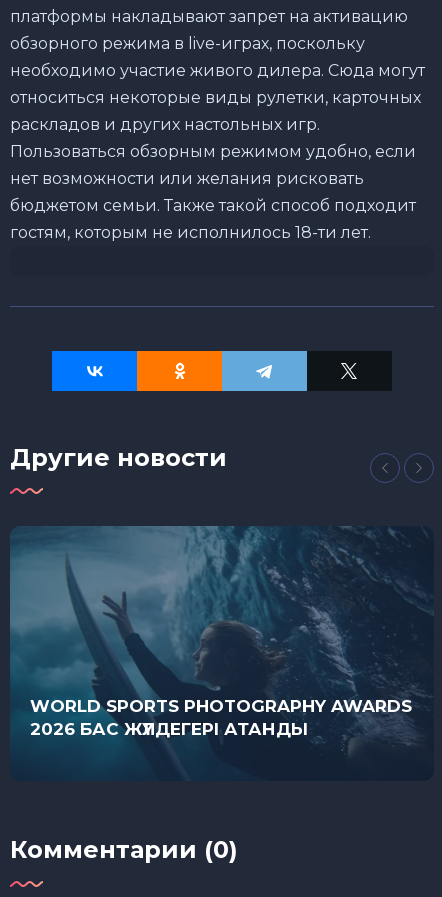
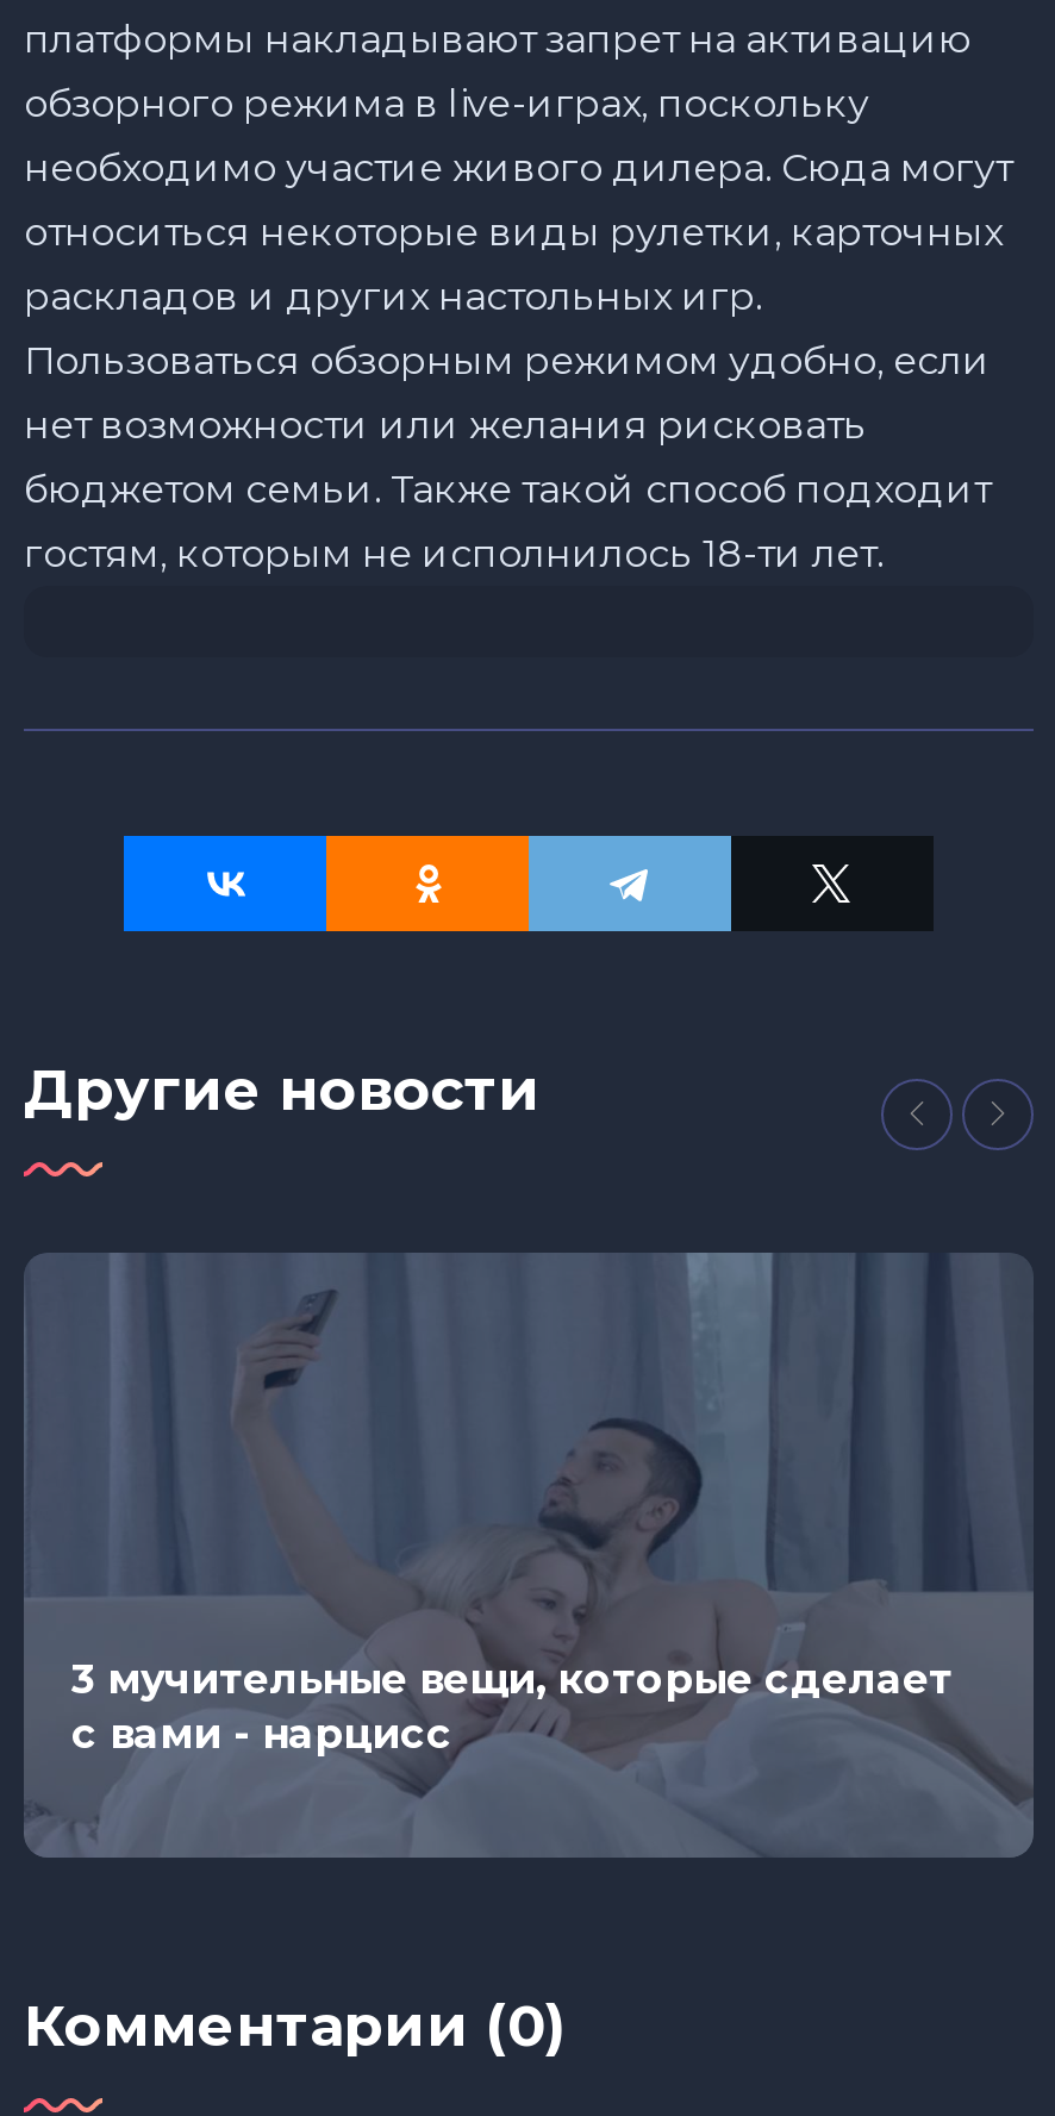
- [image]
- WORLD SPORTS PHOTOGRAPHY AWARDS
- 2026 БАС ЖҮЛДЕГЕРІ АТАНДЫ
+ [image]
+ 3 мучительные вещи, которые сделает
+ с вами - нарцисс
